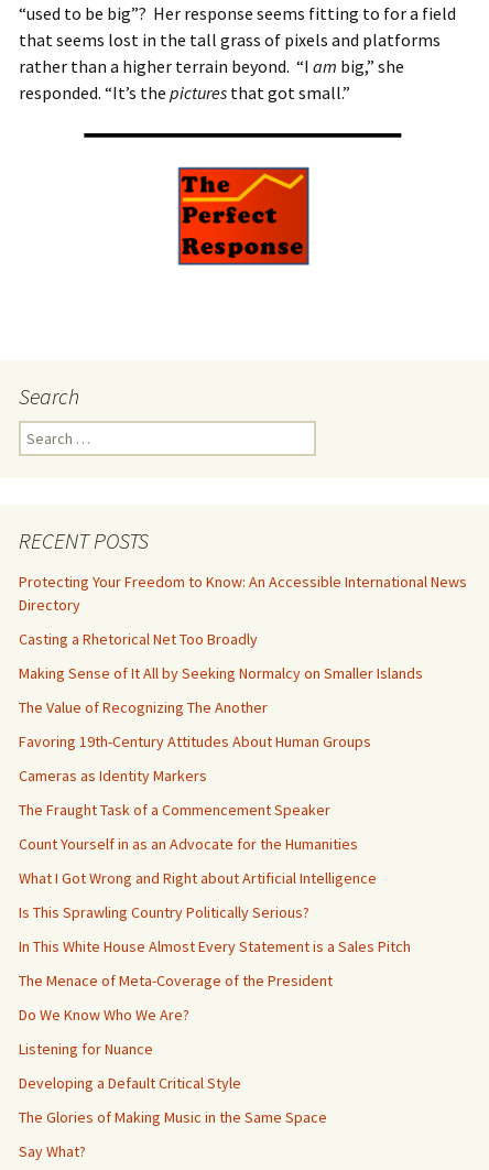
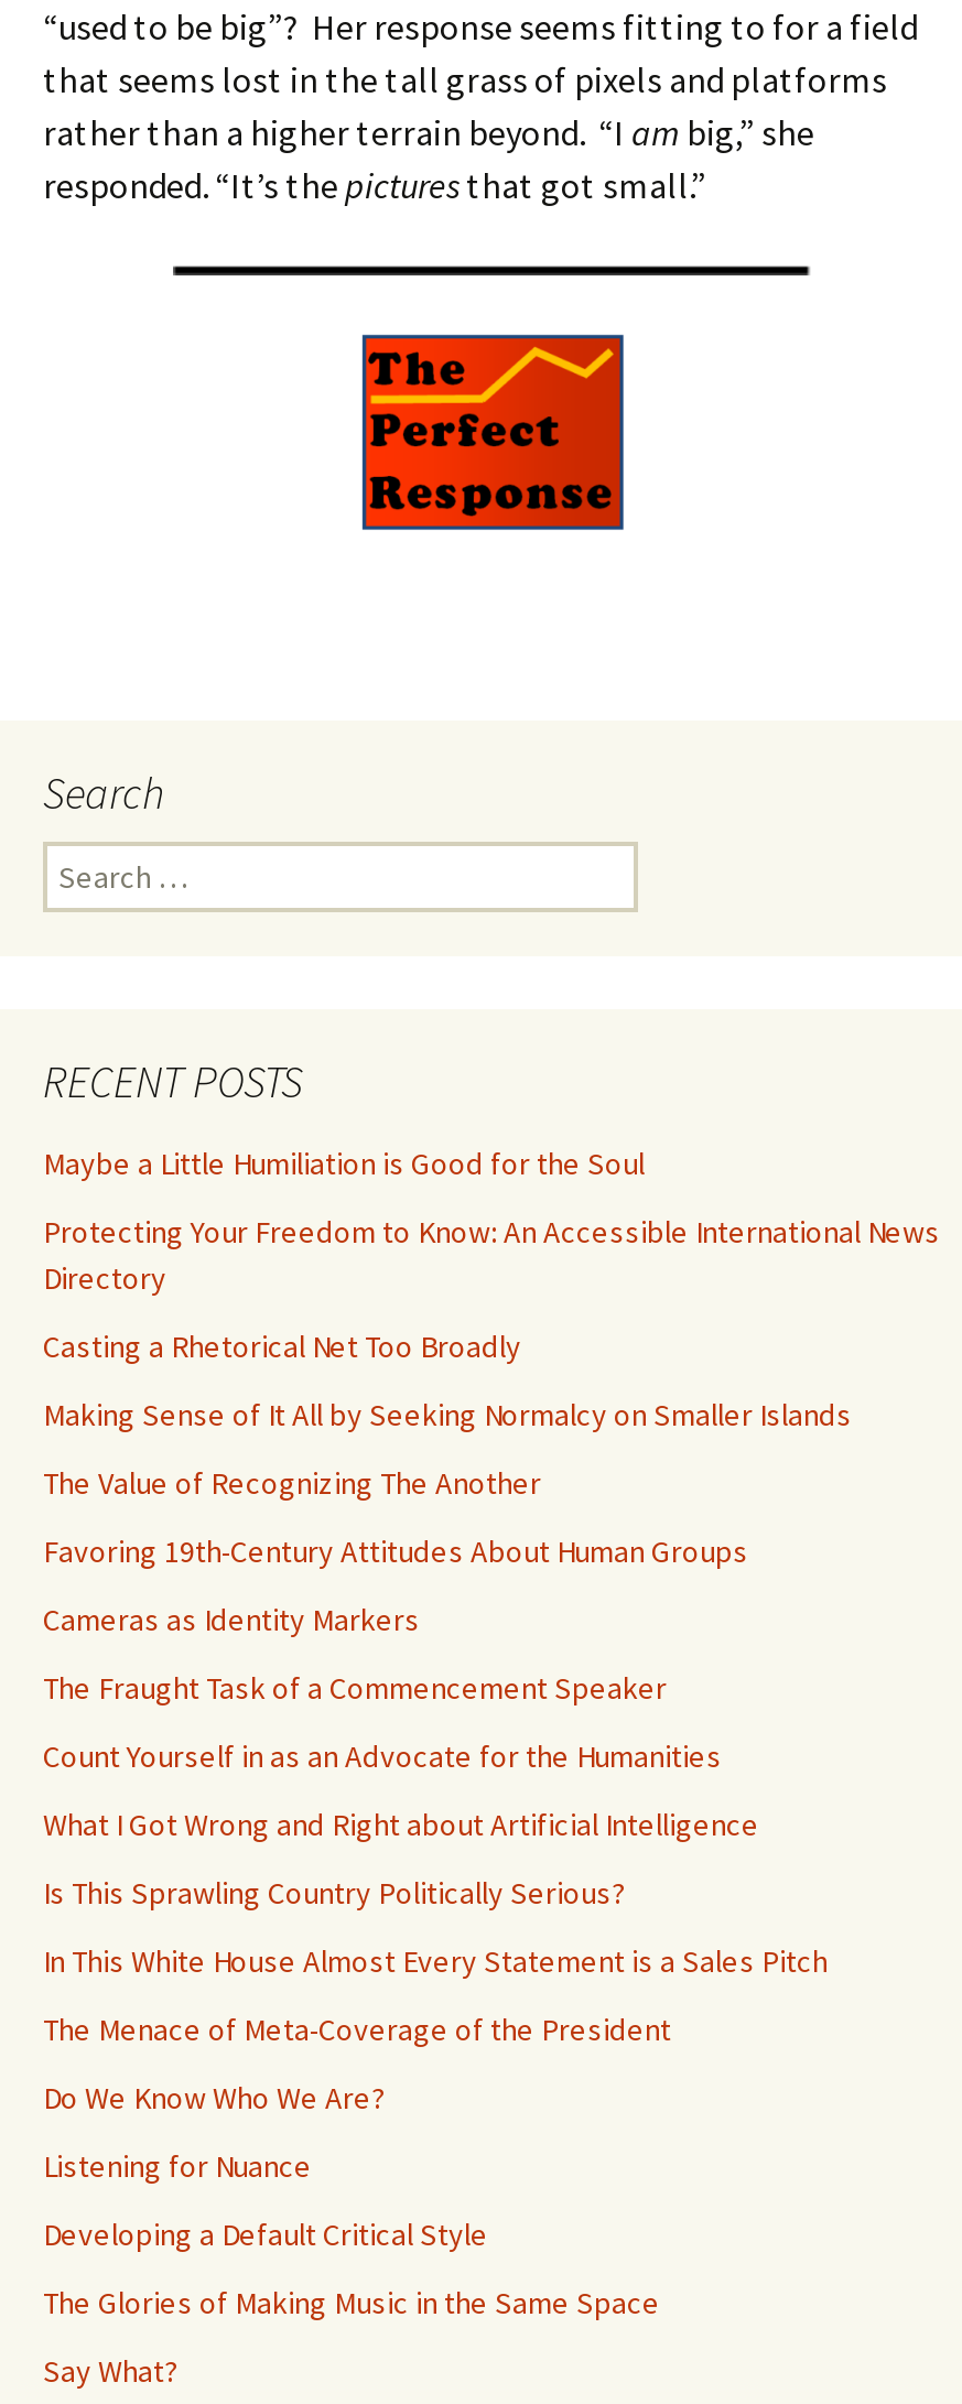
+ Maybe a Little Humiliation is Good for the Soul
